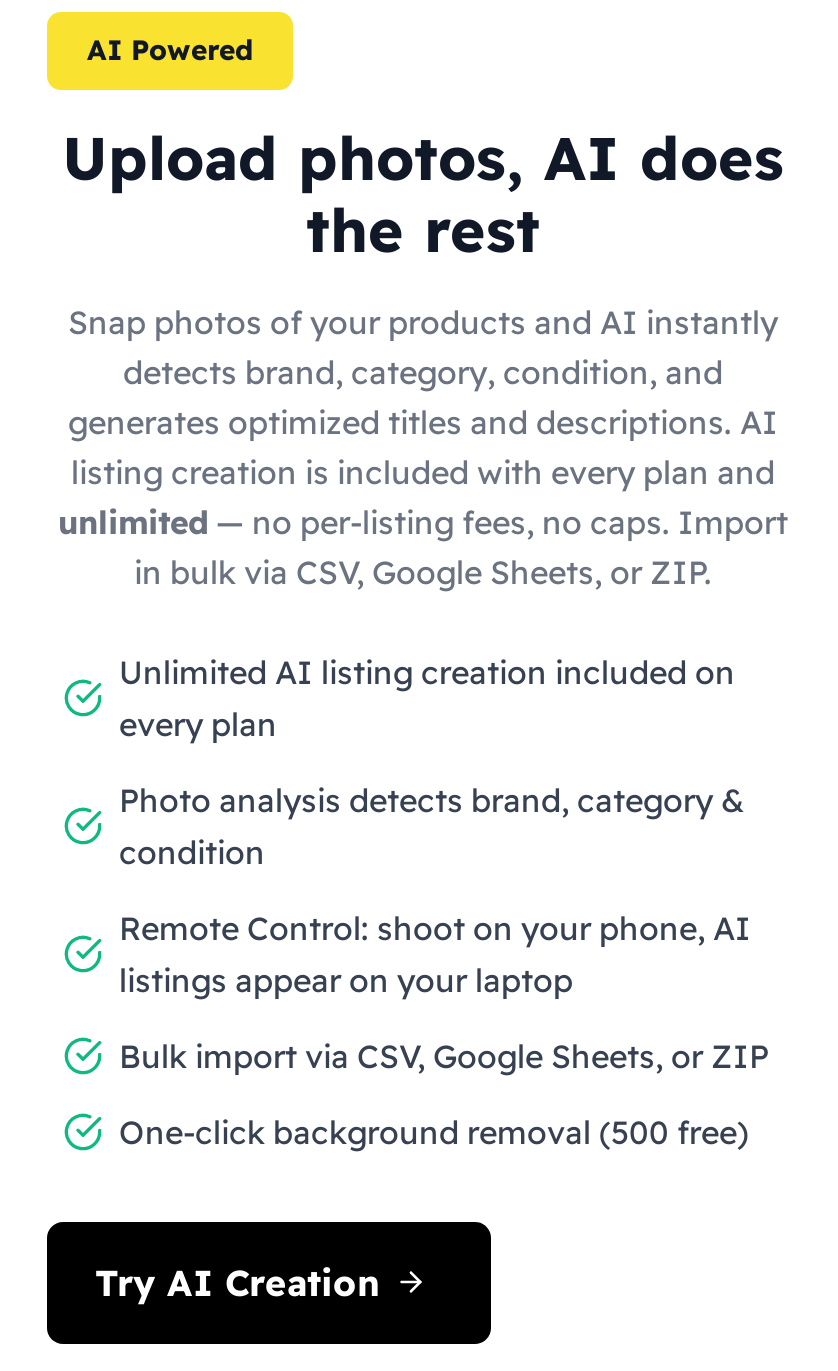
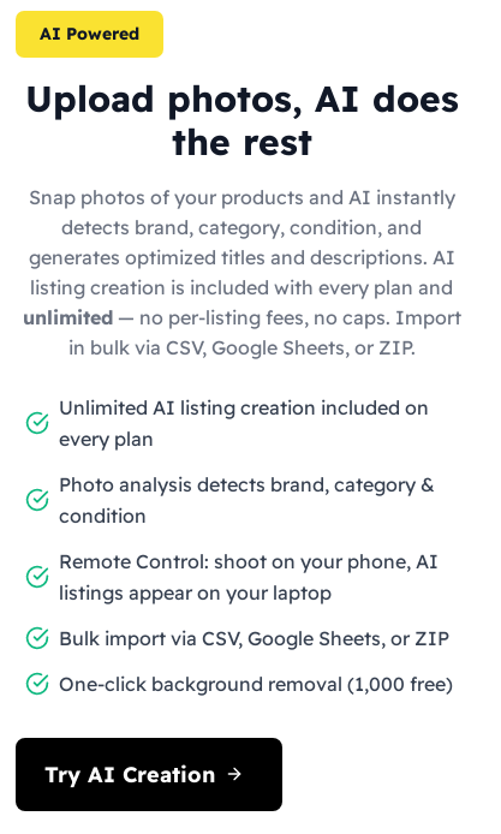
- One-click background removal (500 free)
+ One-click background removal (1,000 free)
